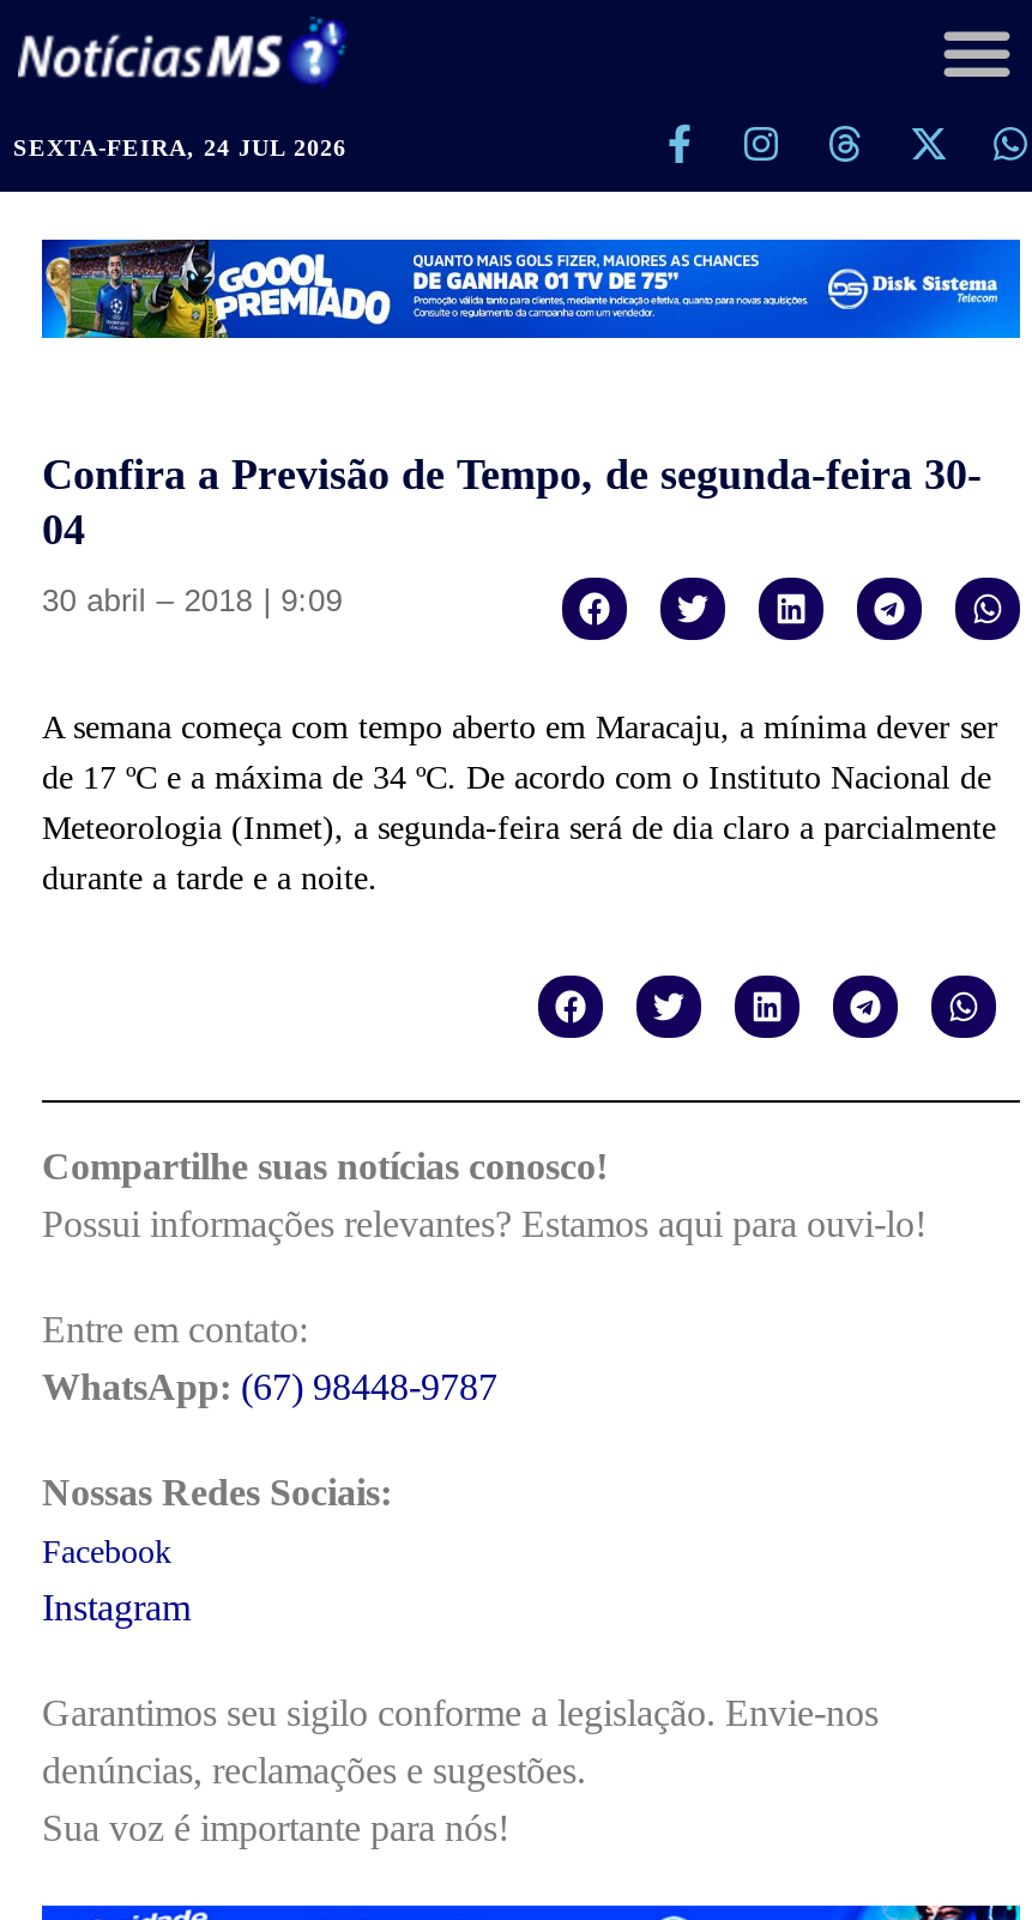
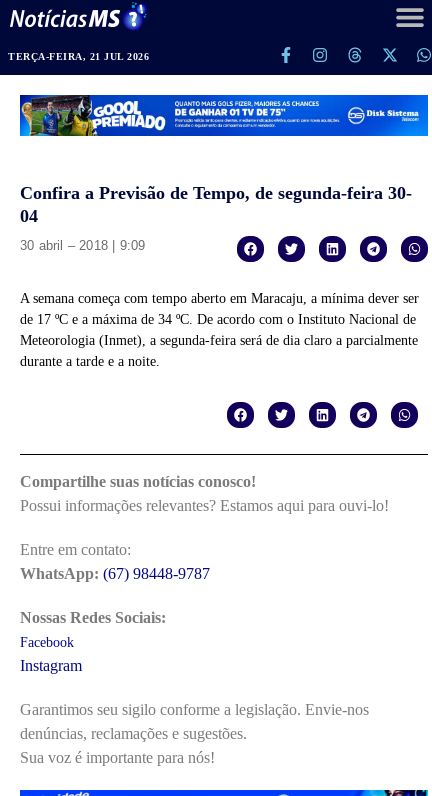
- SEXTA-FEIRA, 24 JUL 2026
+ TERÇA-FEIRA, 21 JUL 2026
